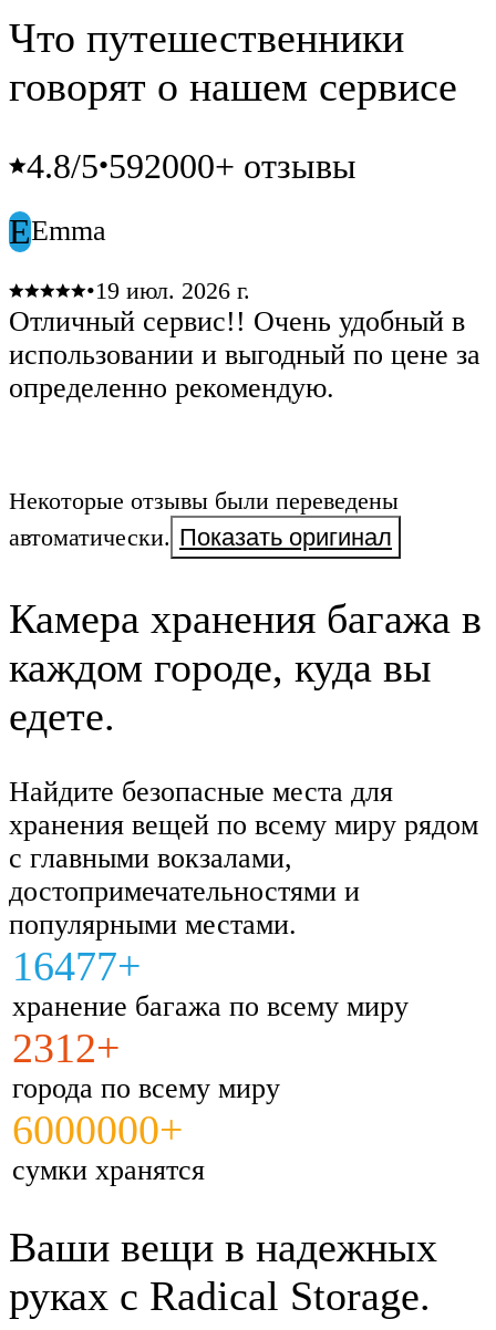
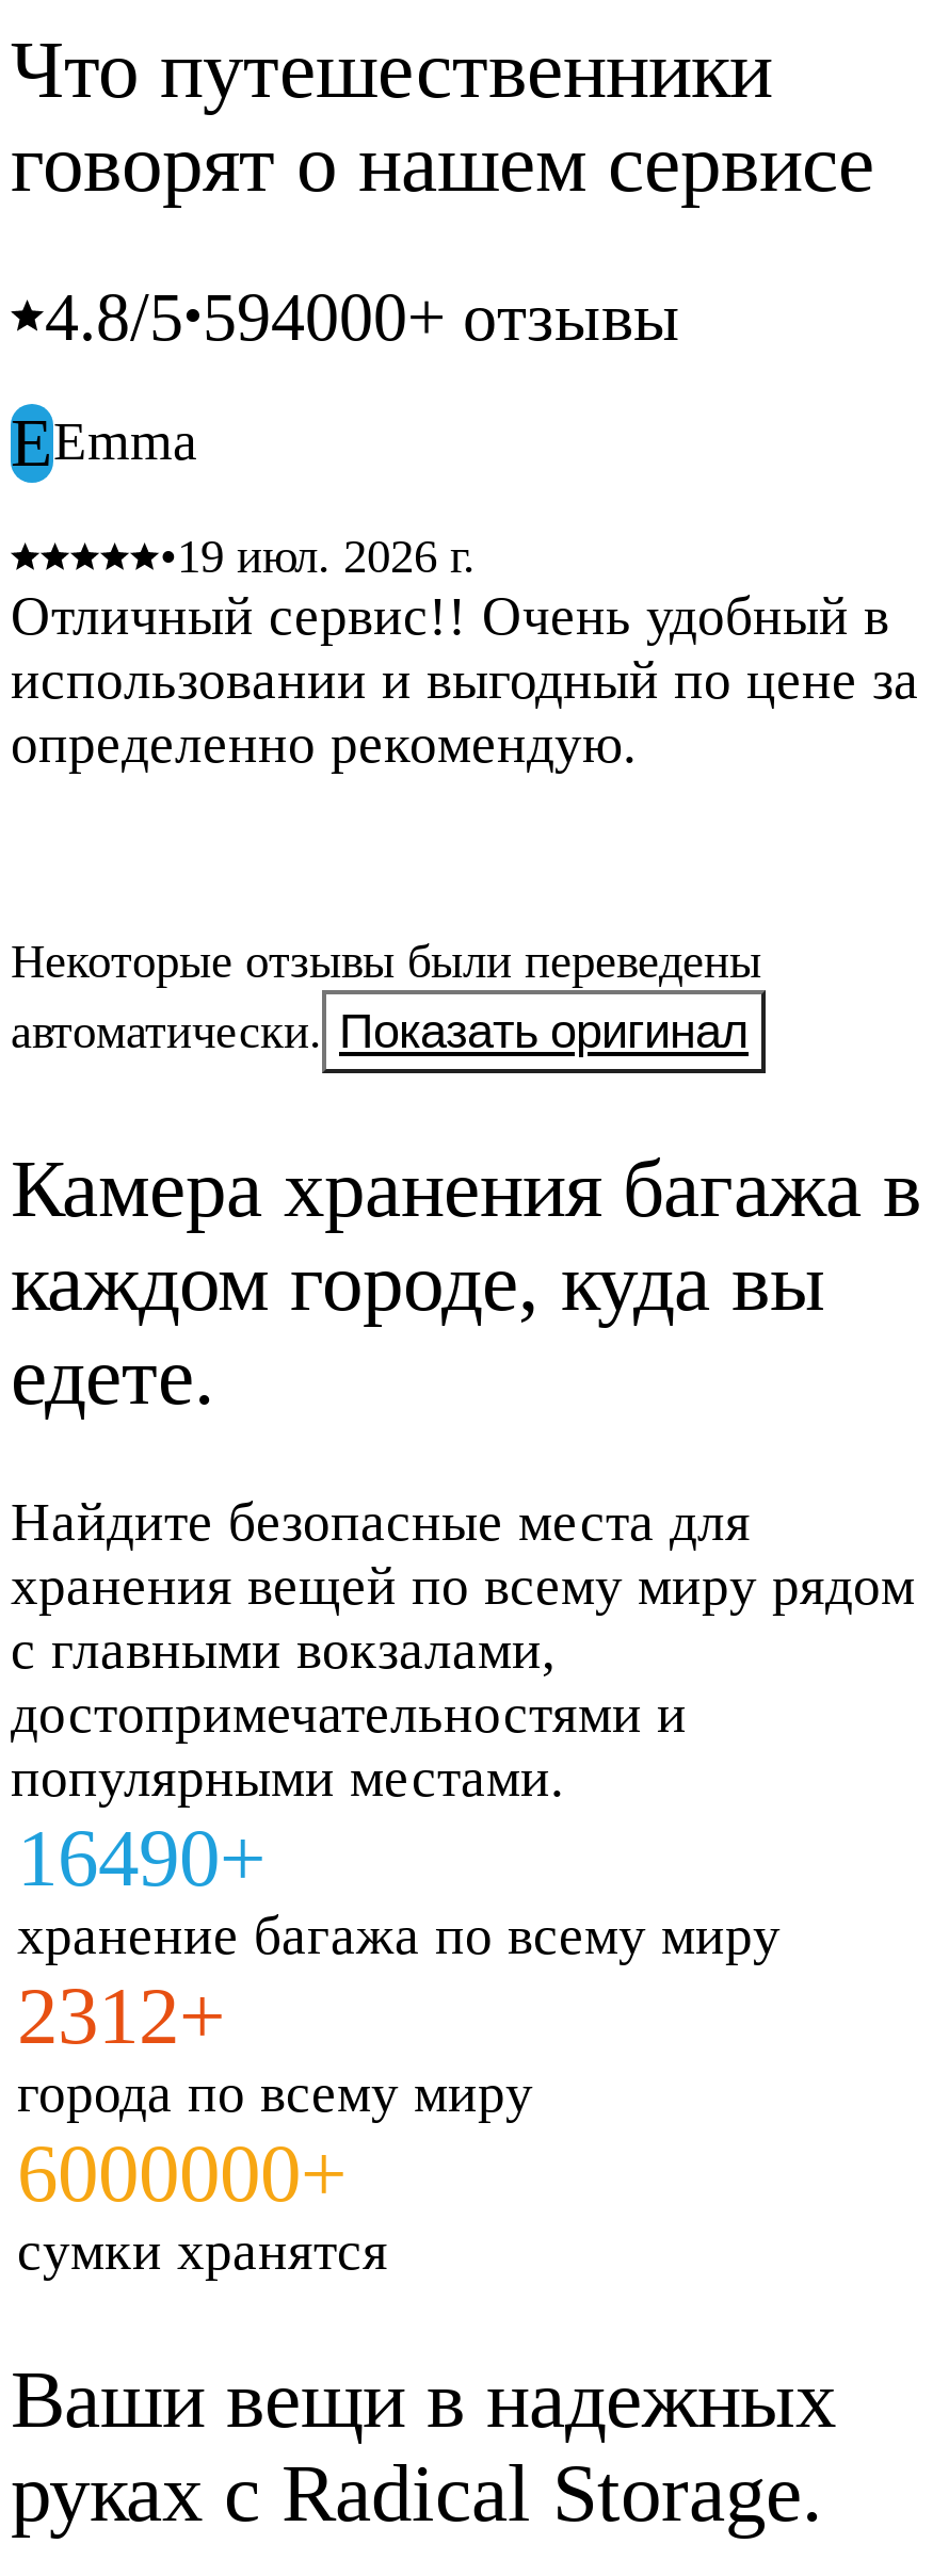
- 4.8/5•592000+ отзывы
+ 4.8/5•594000+ отзывы

- 16477+
+ 16490+
